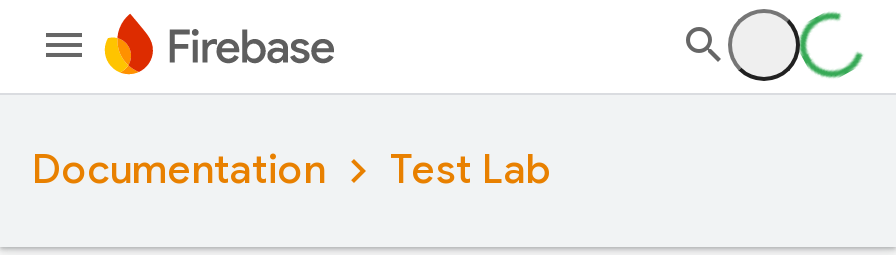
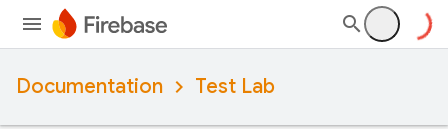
- [image]
+ [image]
